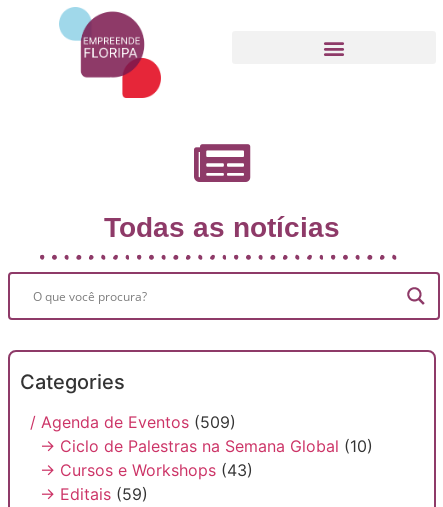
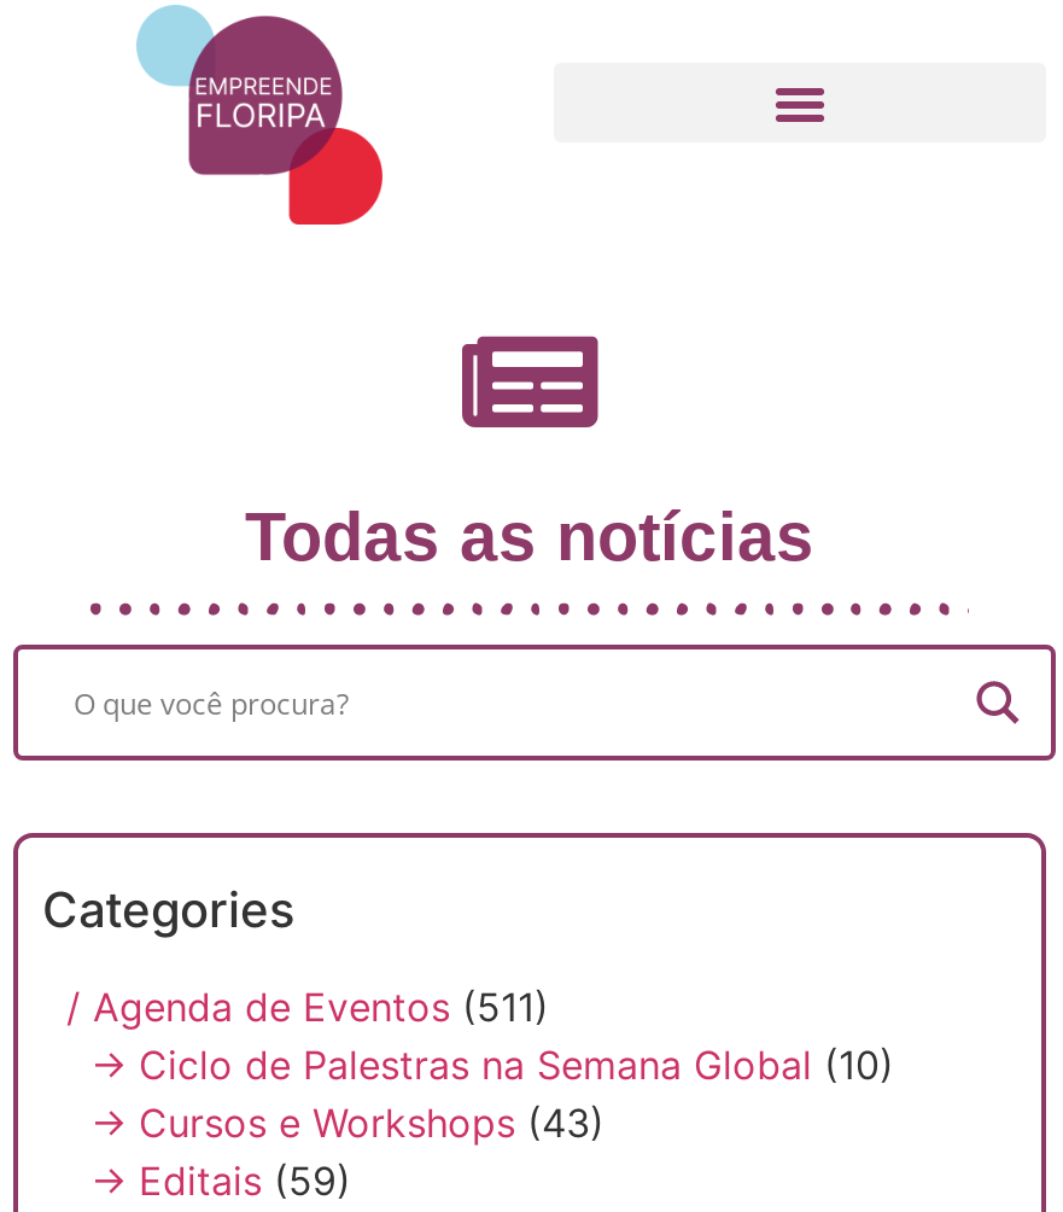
- / Agenda de Eventos (509)
+ / Agenda de Eventos (511)
